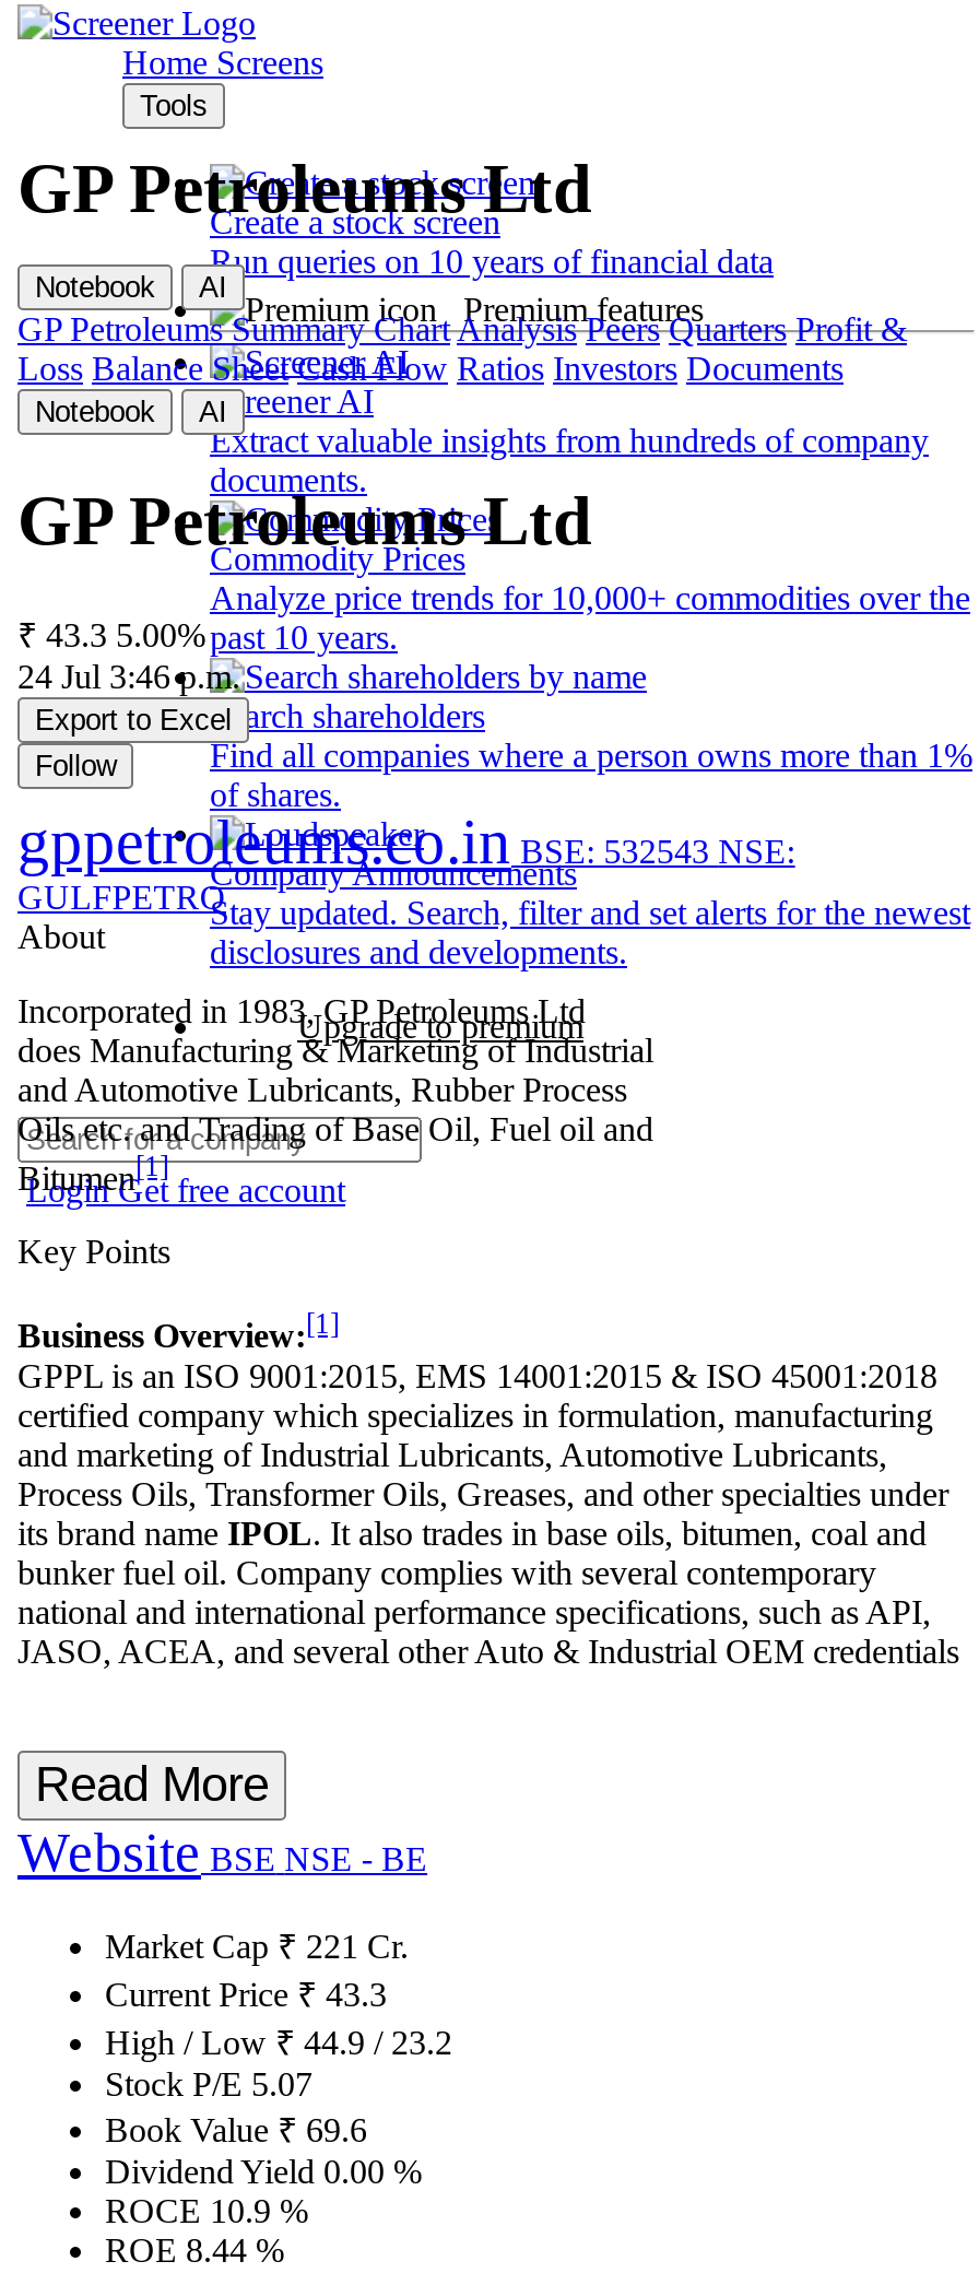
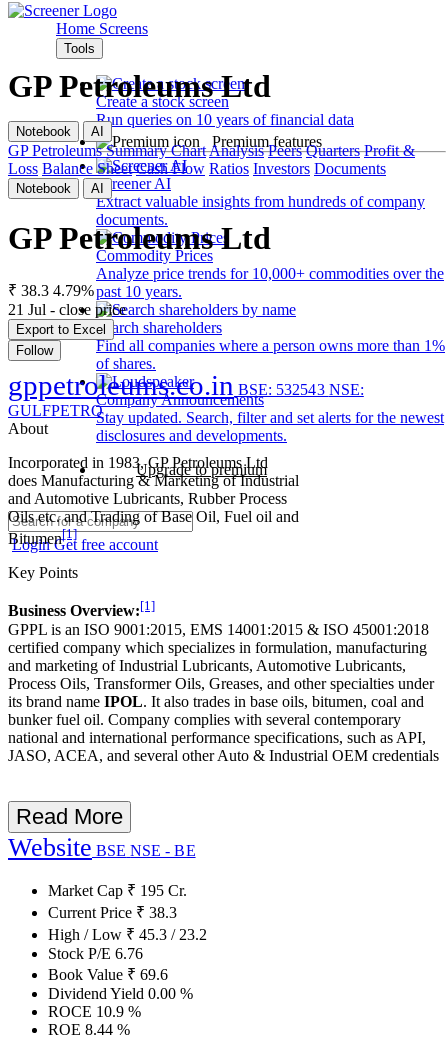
- ₹ 43.3 5.00%
- 24 Jul 3:46 p.m.
+ ₹ 38.3 4.79%
+ 21 Jul - close price

- Market Cap ₹221 Cr.
+ Market Cap ₹195 Cr.

- Current Price ₹43.3
+ Current Price ₹38.3

- High / Low ₹44.9 / 23.2
+ High / Low ₹45.3 / 23.2

- Stock P/E 5.07
+ Stock P/E 6.76
